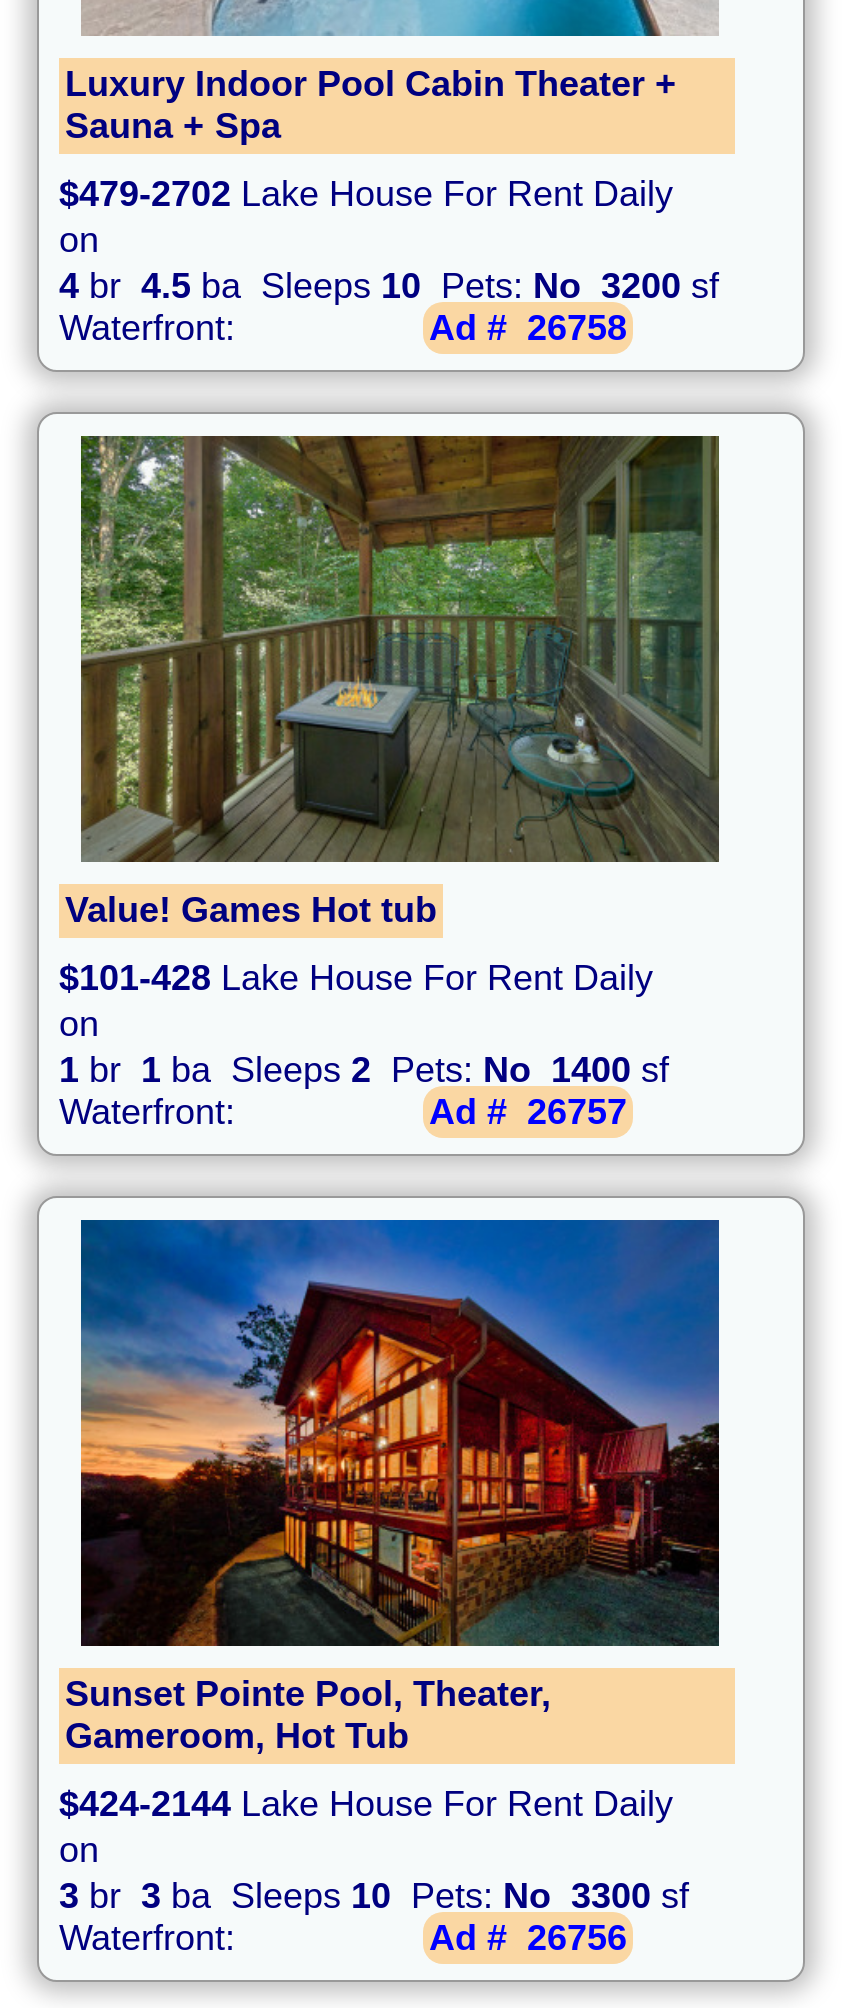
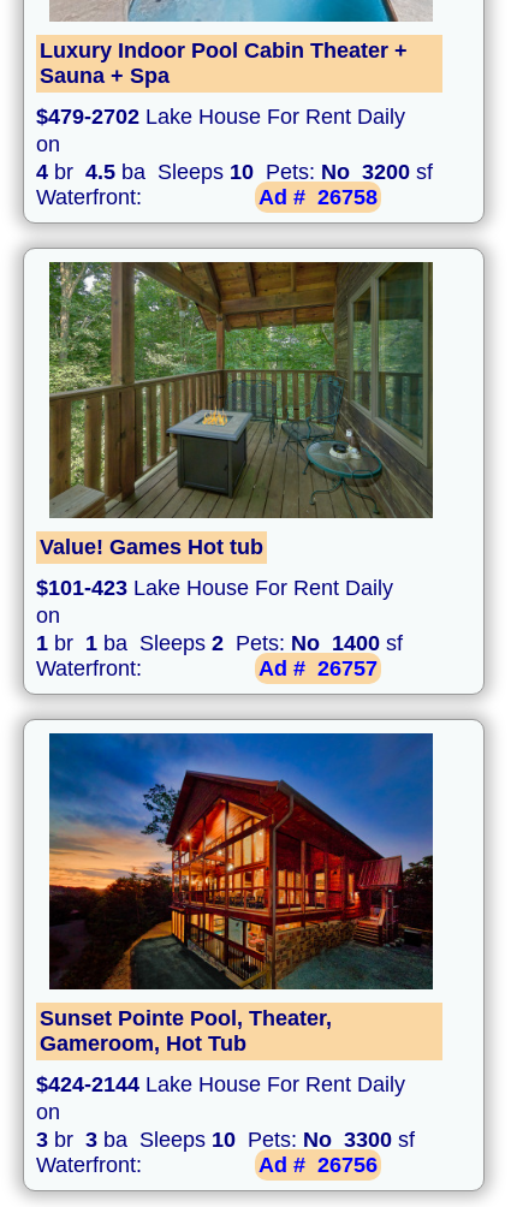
- $101-428 Lake House For Rent Daily
+ $101-423 Lake House For Rent Daily
